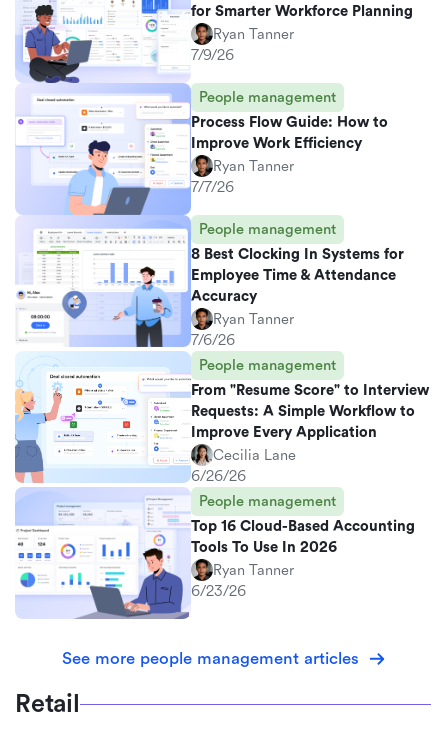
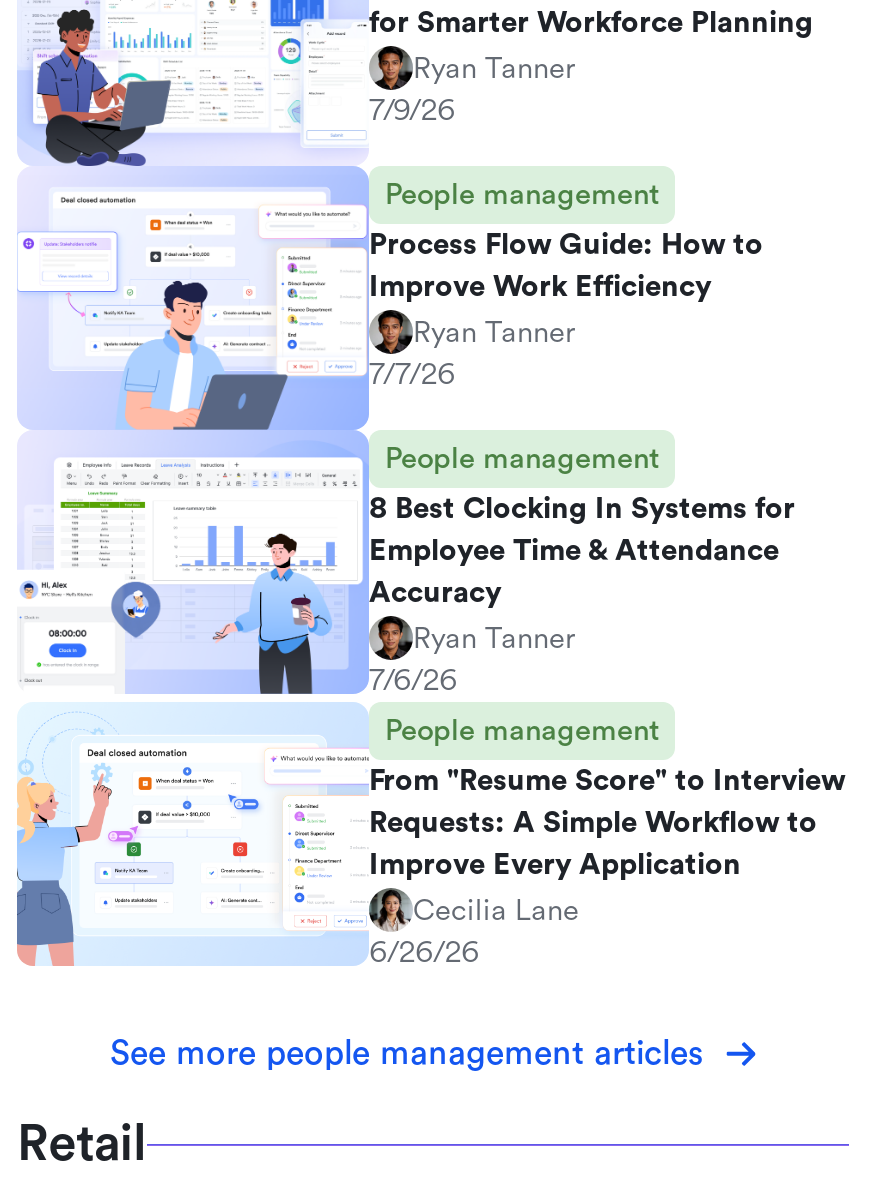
- [image]
- People management
- Top 16 Cloud-Based Accounting
- Tools To Use In 2026
- Ryan Tanner
- 6/23/26
